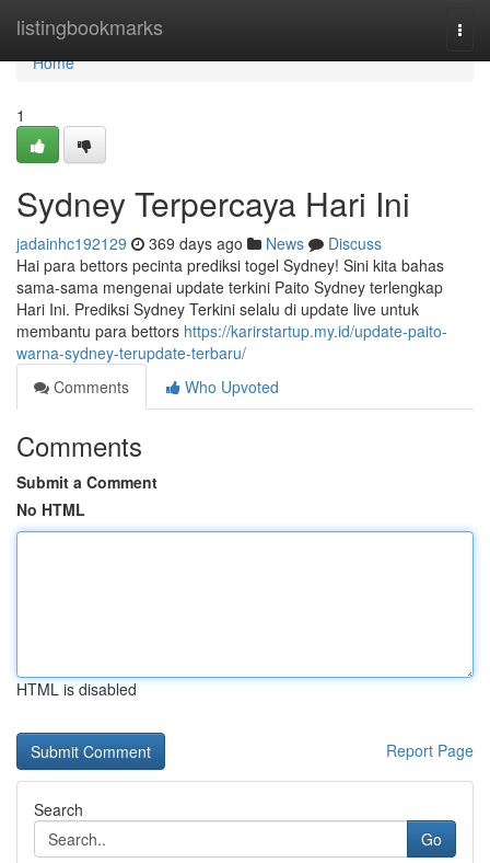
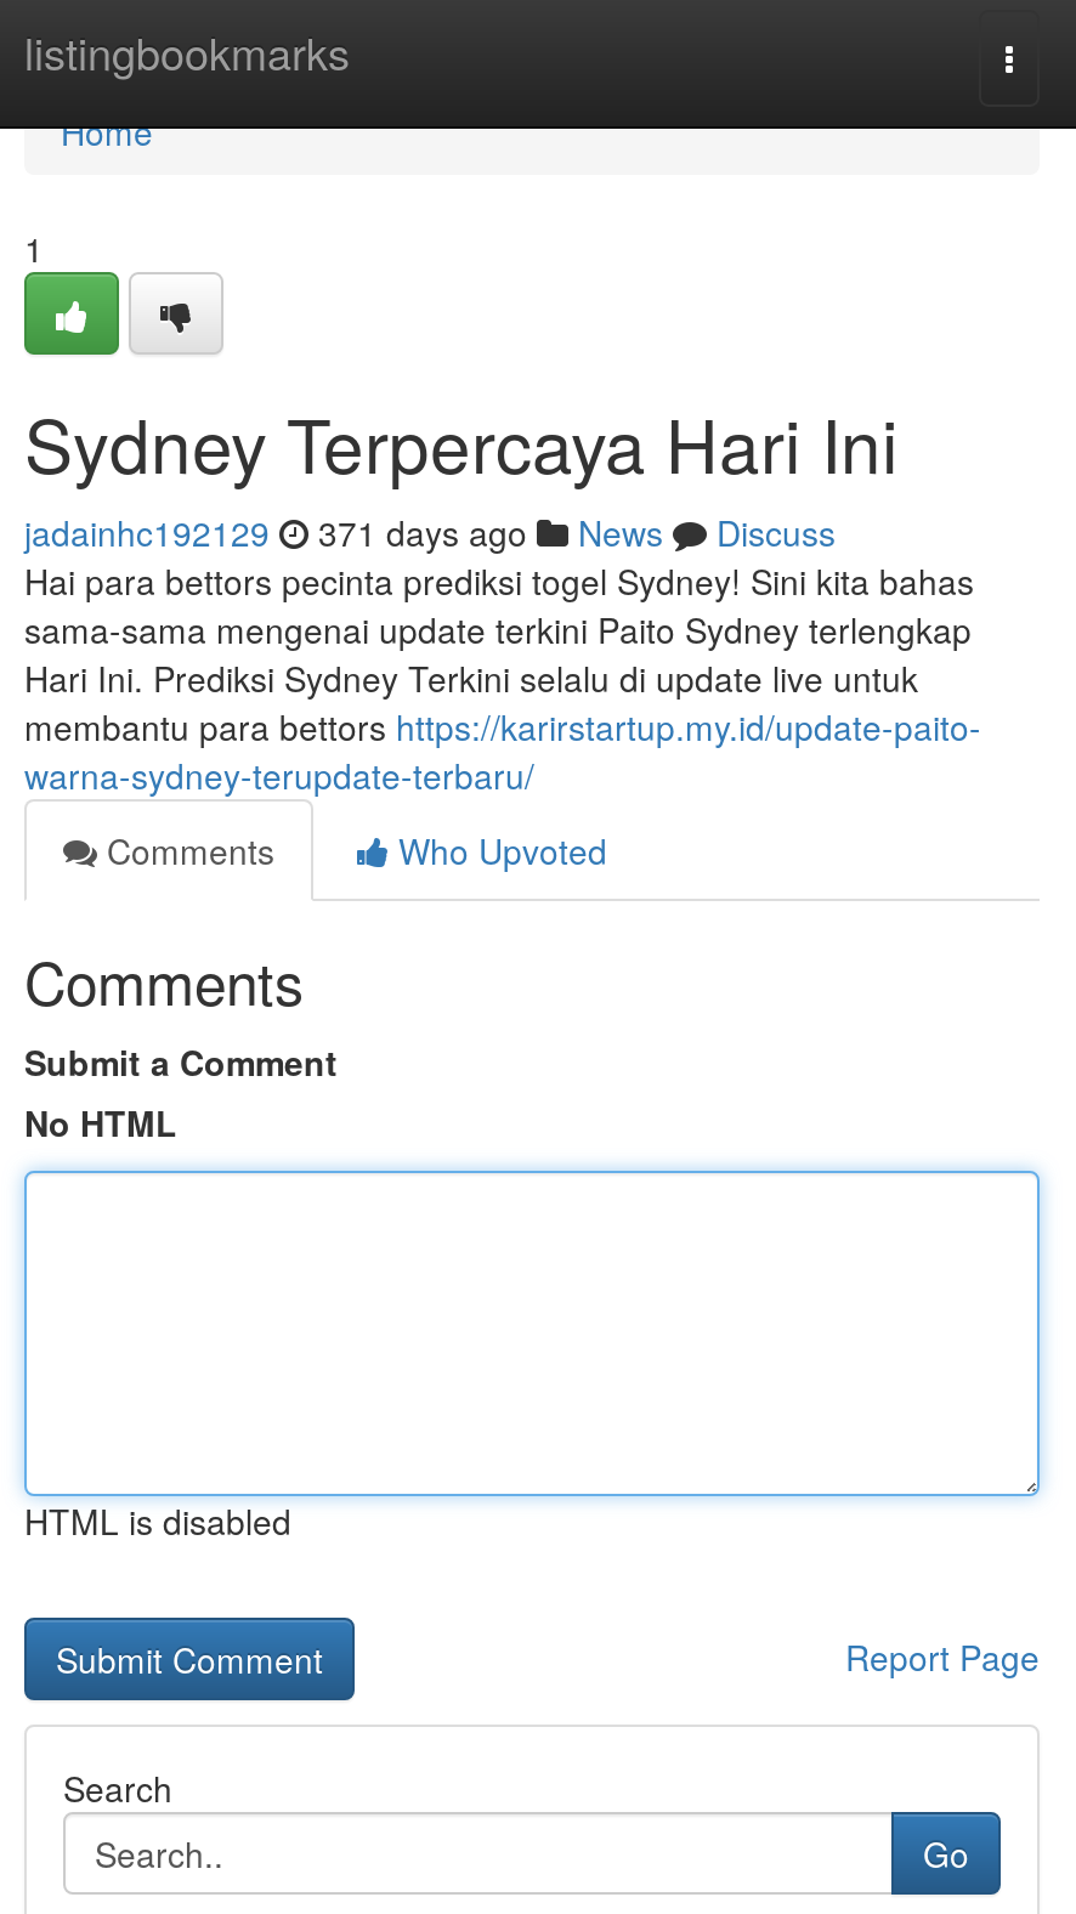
- jadainhc192129 369 days ago News Discuss
+ jadainhc192129 371 days ago News Discuss
